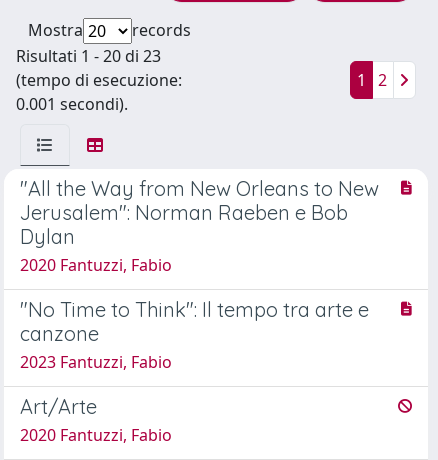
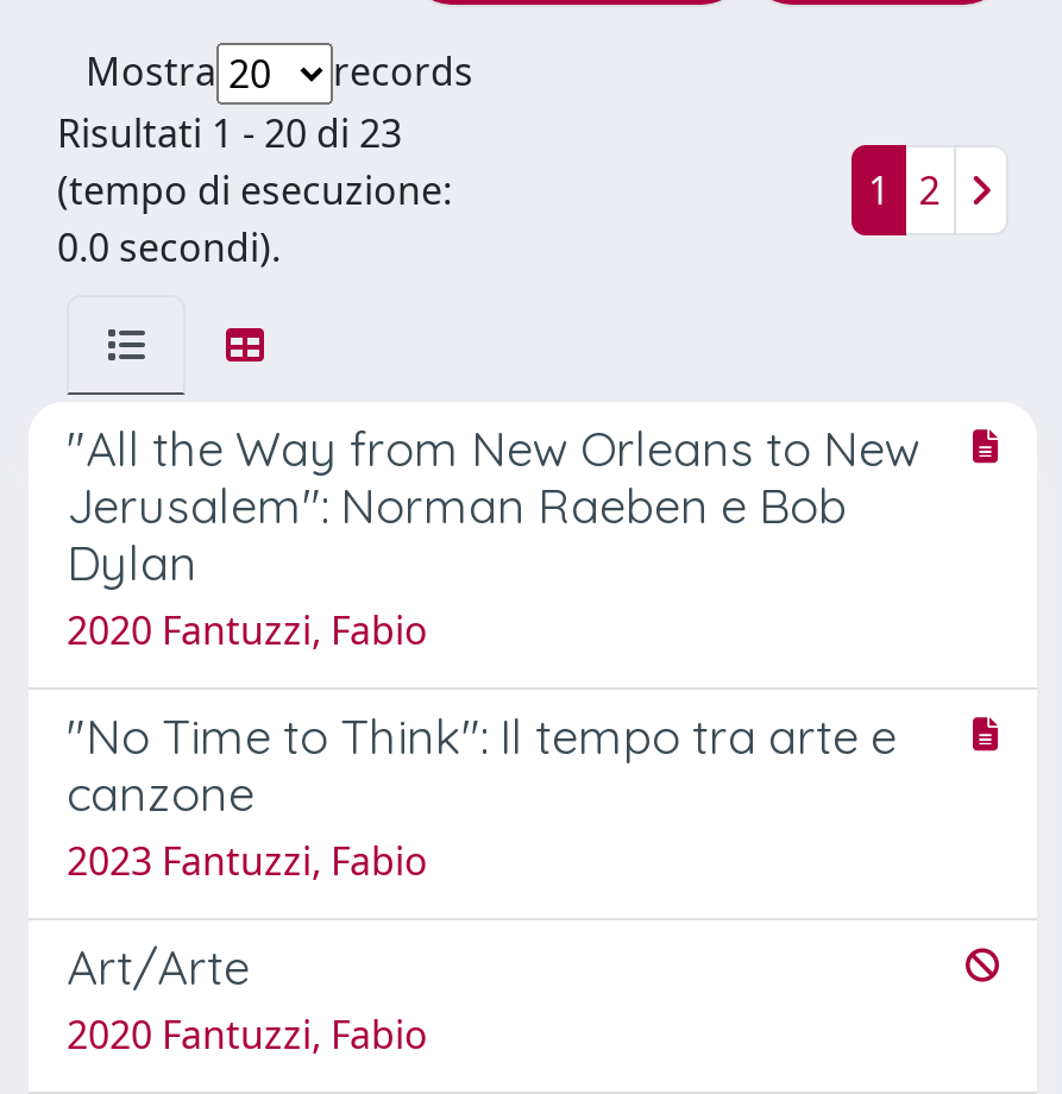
- 0.001 secondi).
+ 0.0 secondi).
